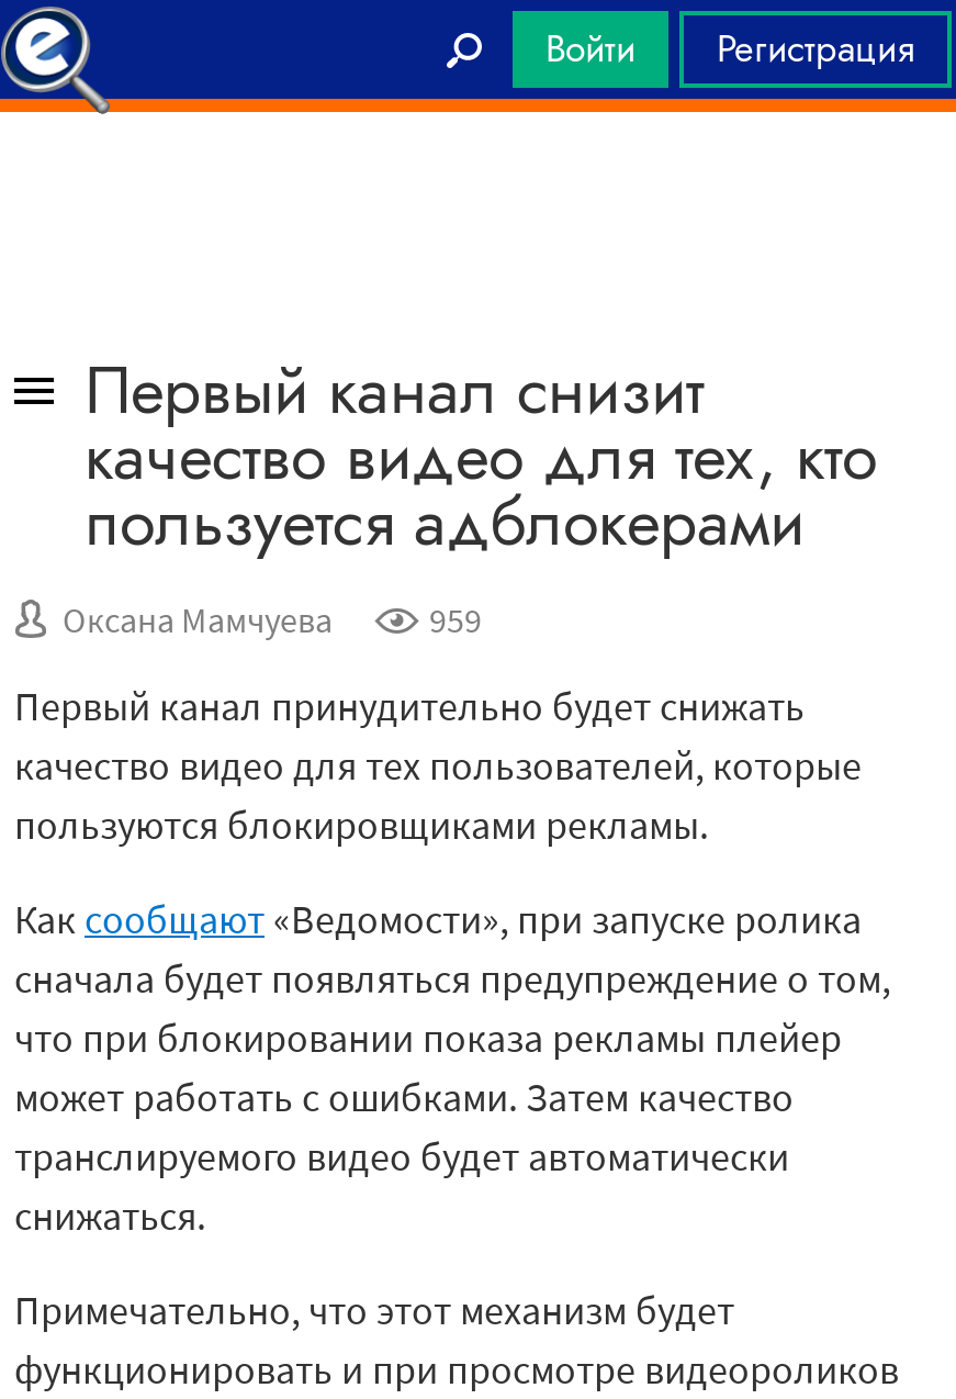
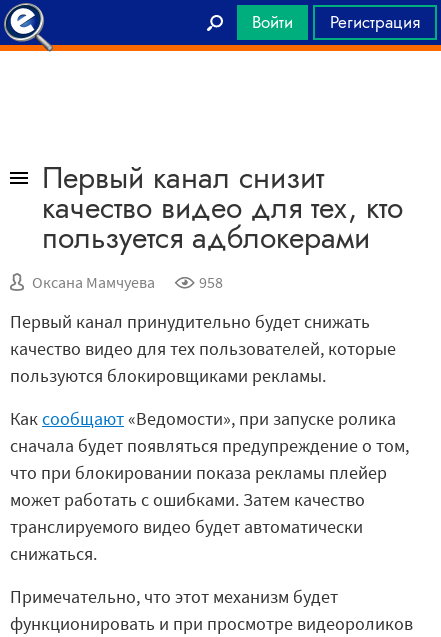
- 959
+ 958
